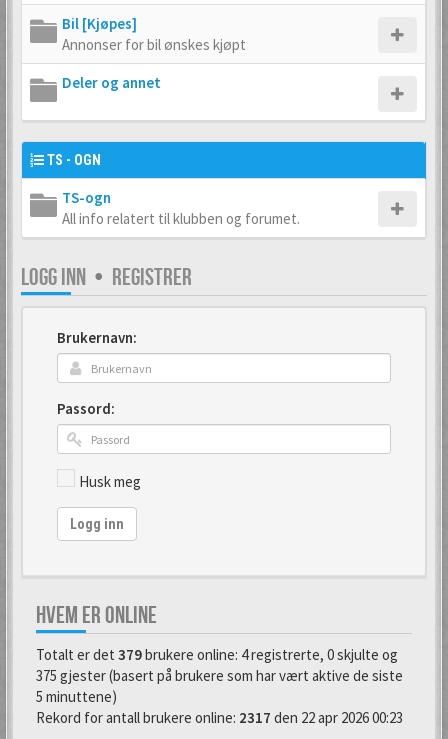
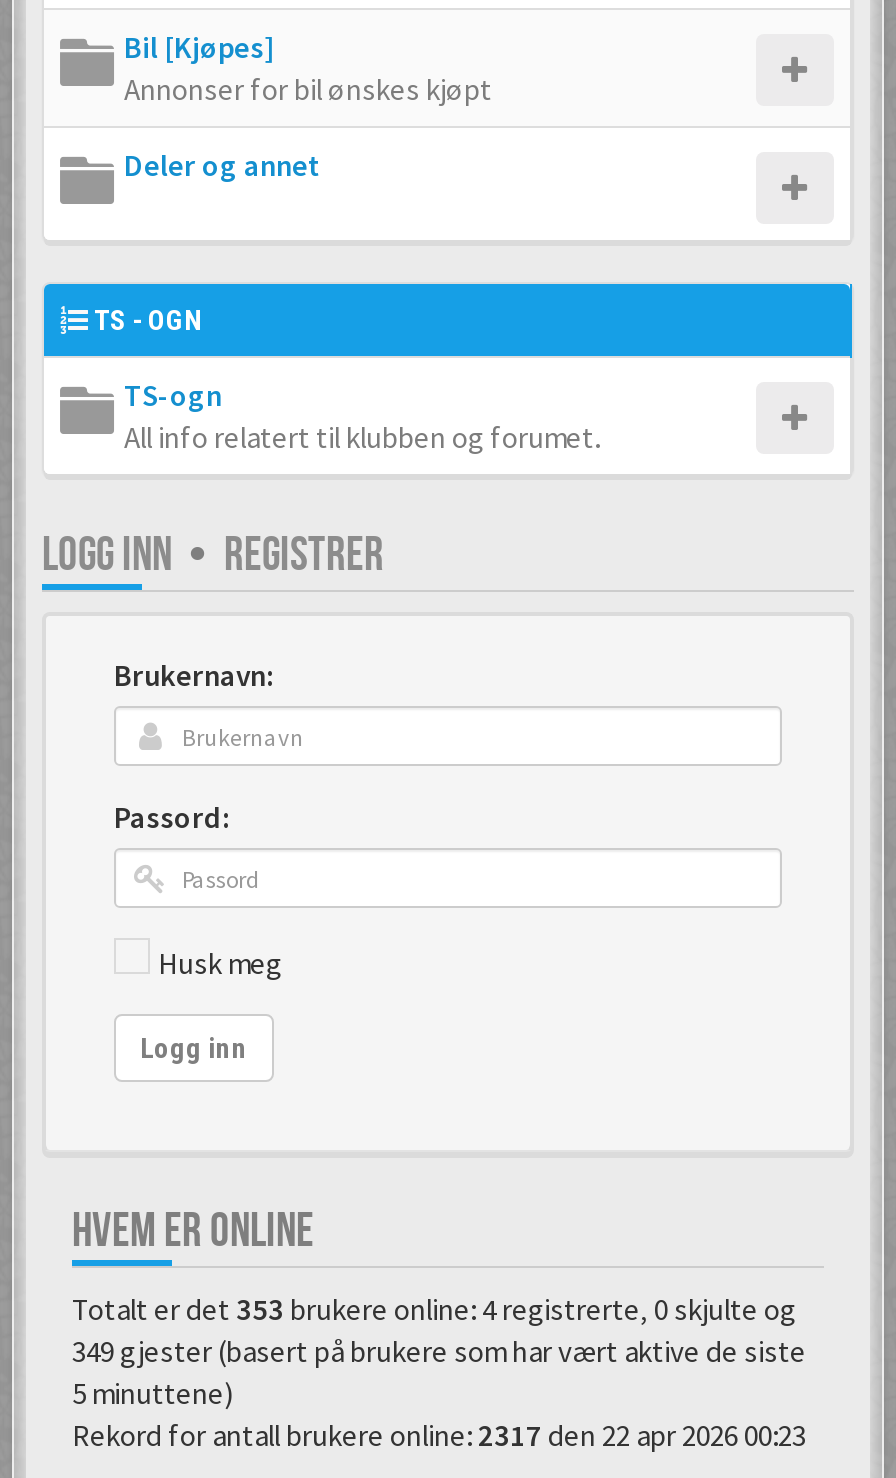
- Totalt er det 379 brukere online: 4 registrerte, 0 skjulte og
+ Totalt er det 353 brukere online: 4 registrerte, 0 skjulte og

- 375 gjester (basert på brukere som har vært aktive de siste
+ 349 gjester (basert på brukere som har vært aktive de siste
